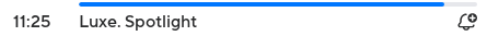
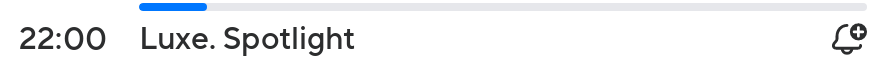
- 11:25 Luxe. Spotlight
+ 22:00 Luxe. Spotlight
